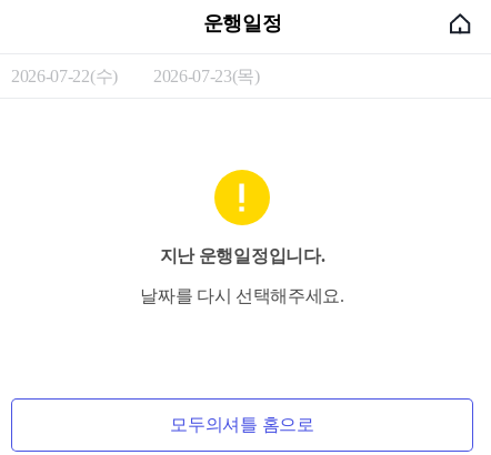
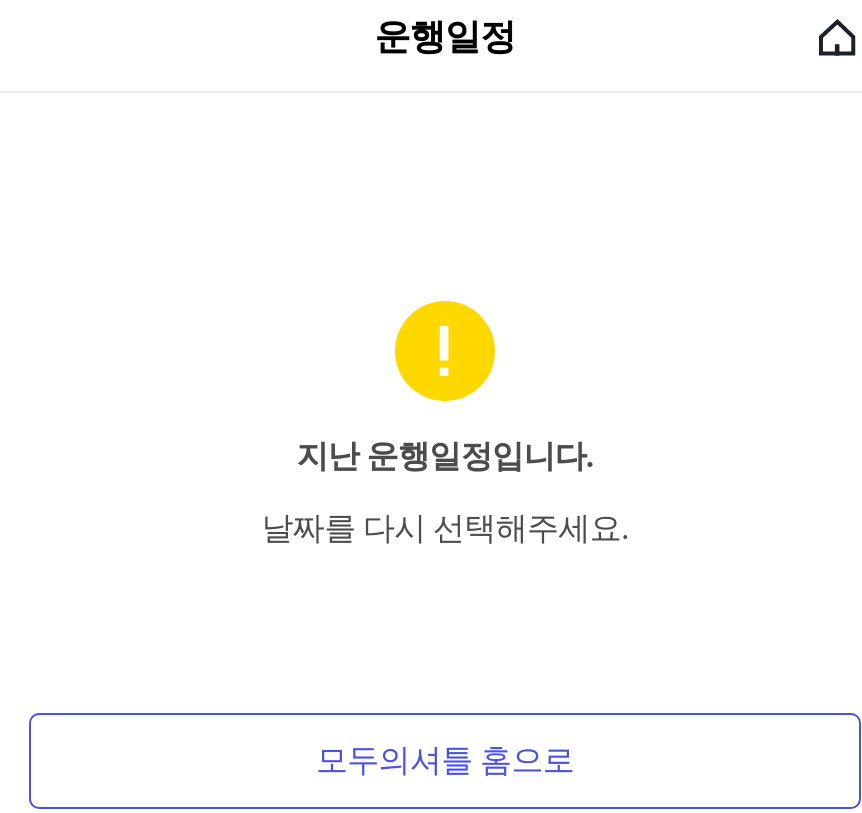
- 2026-07-22(수)
- 2026-07-23(목)
